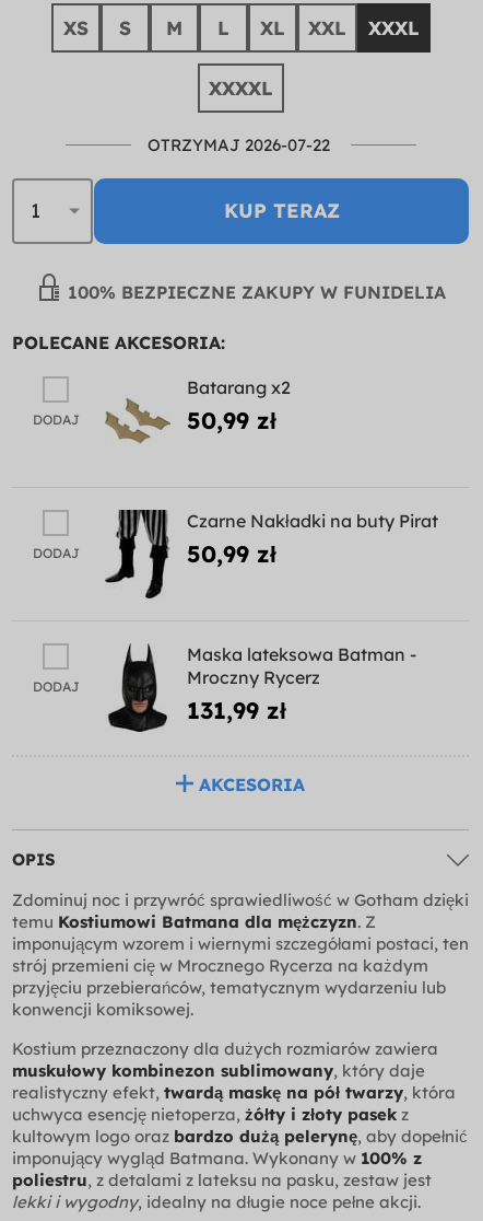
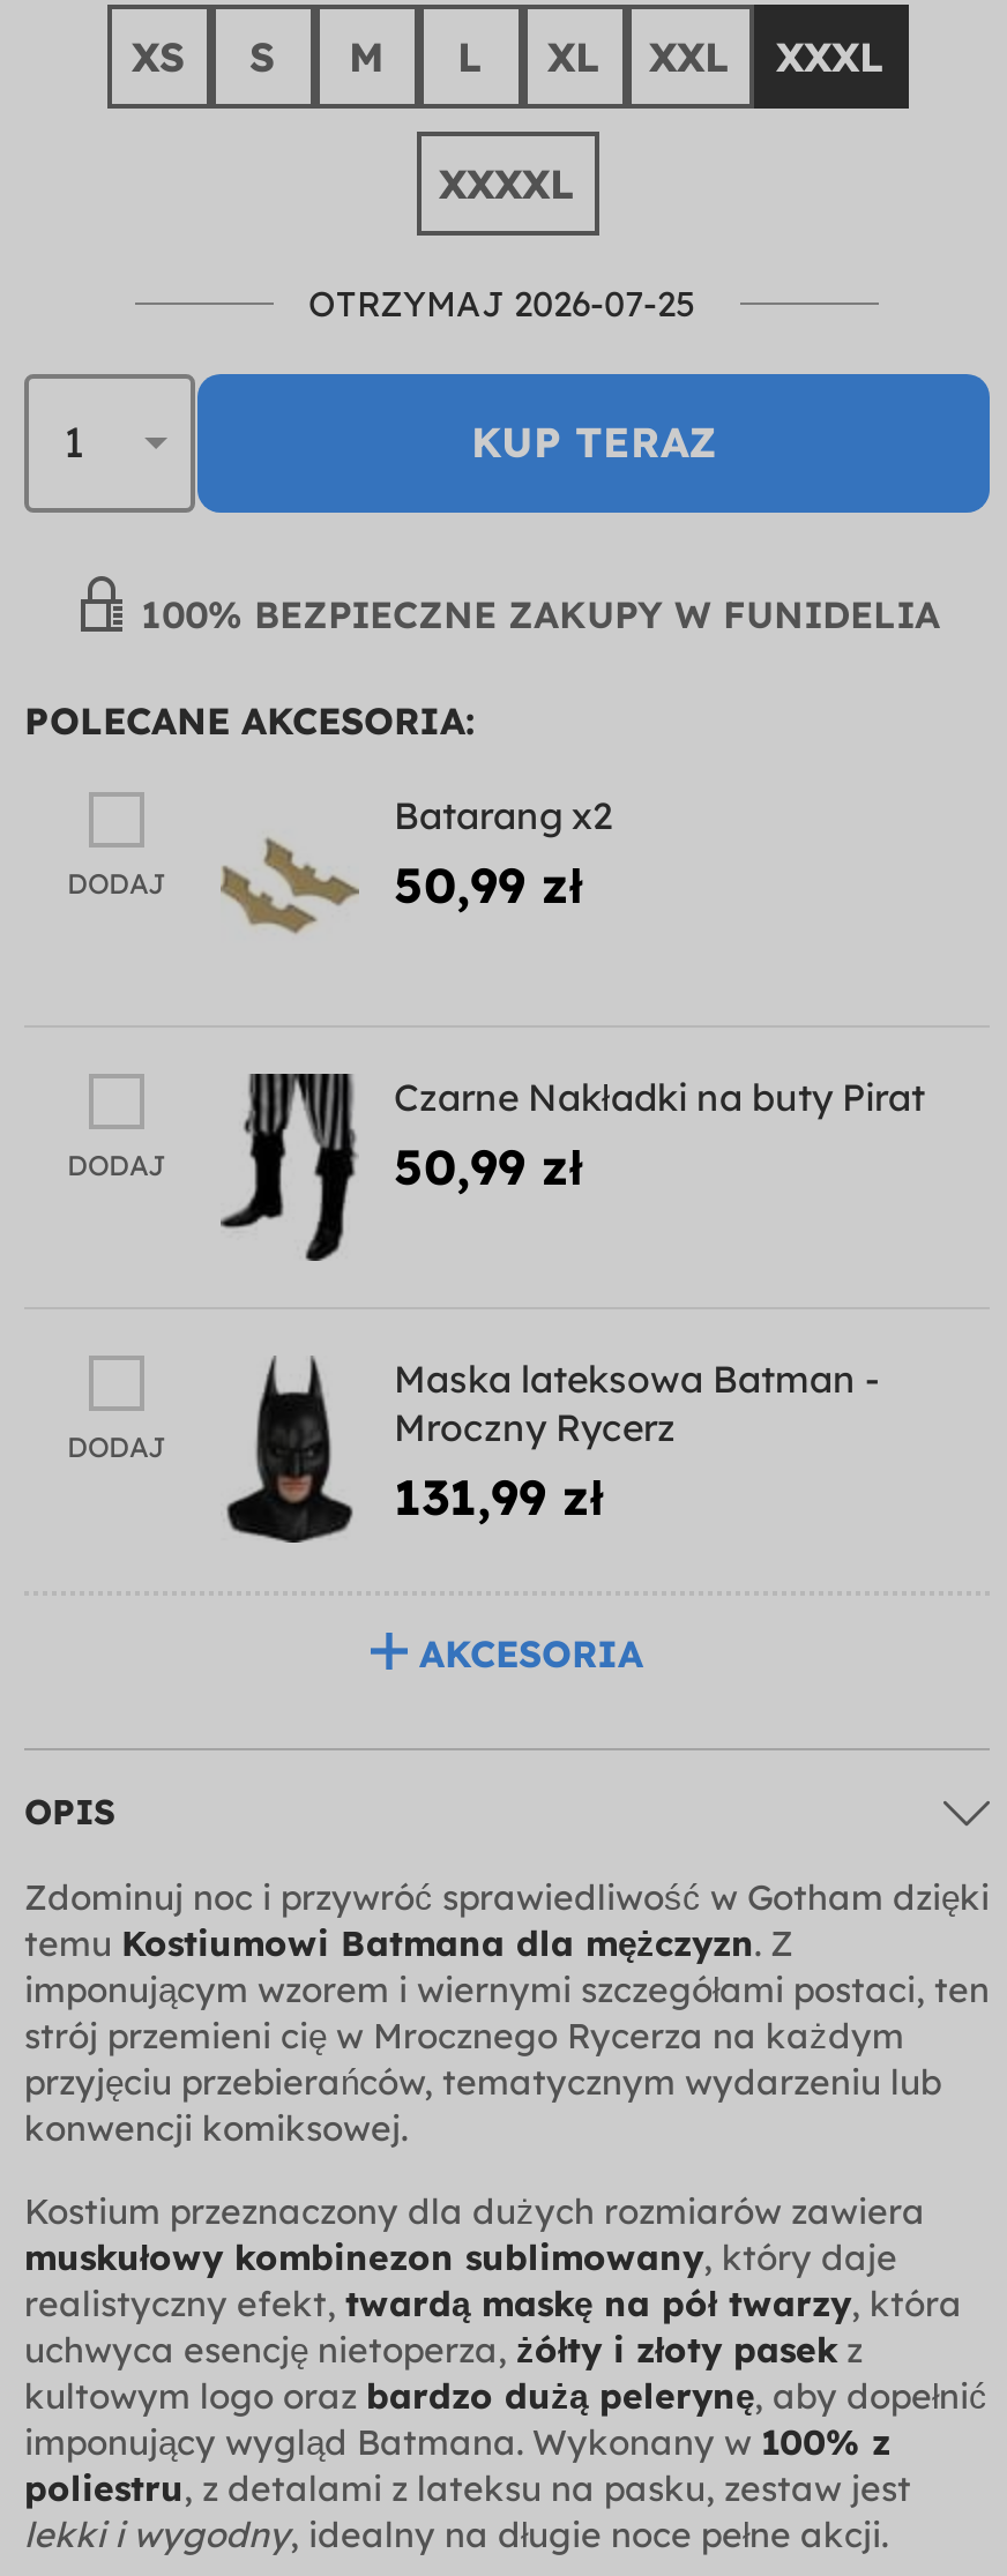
- OTRZYMAJ 2026-07-22
+ OTRZYMAJ 2026-07-25
